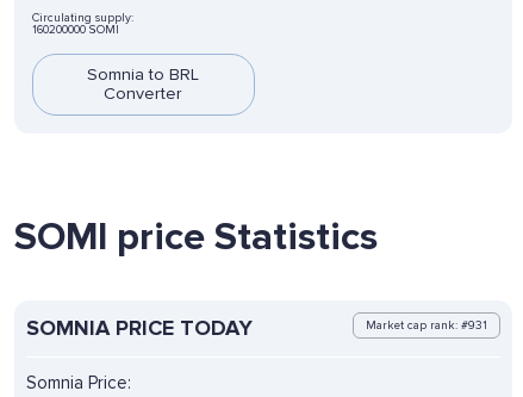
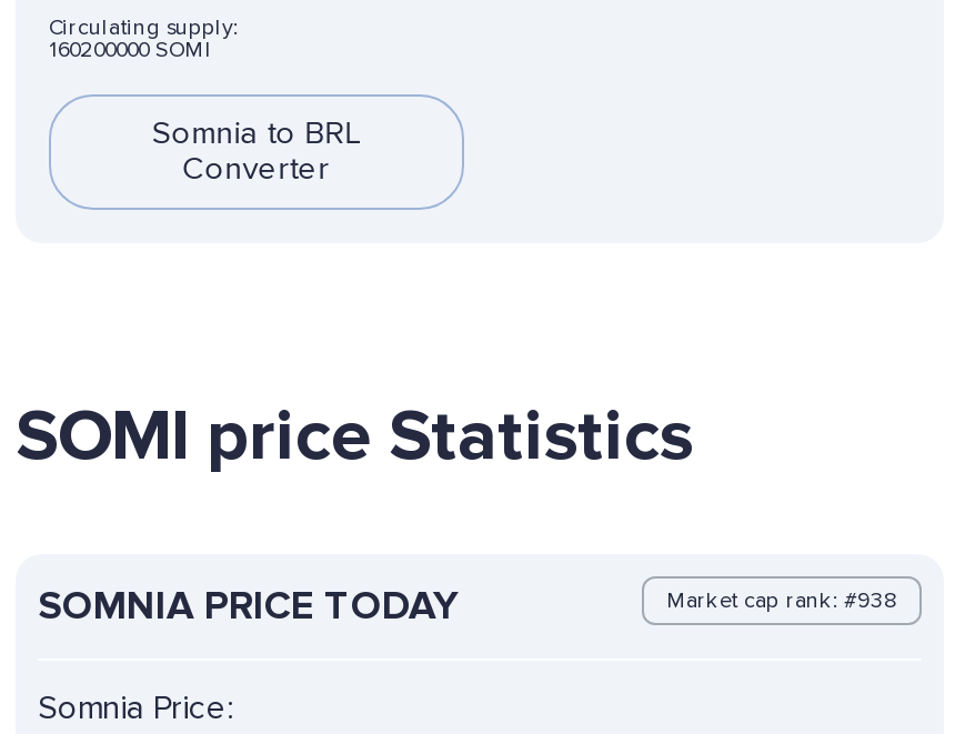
- Market cap rank: #931
+ Market cap rank: #938
